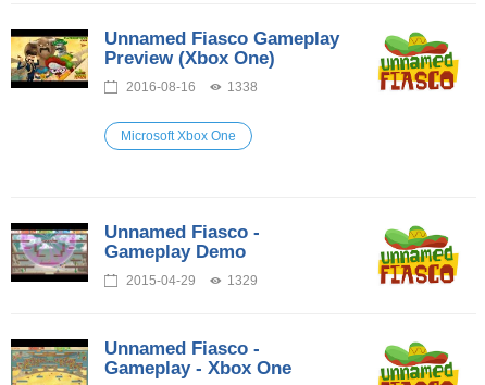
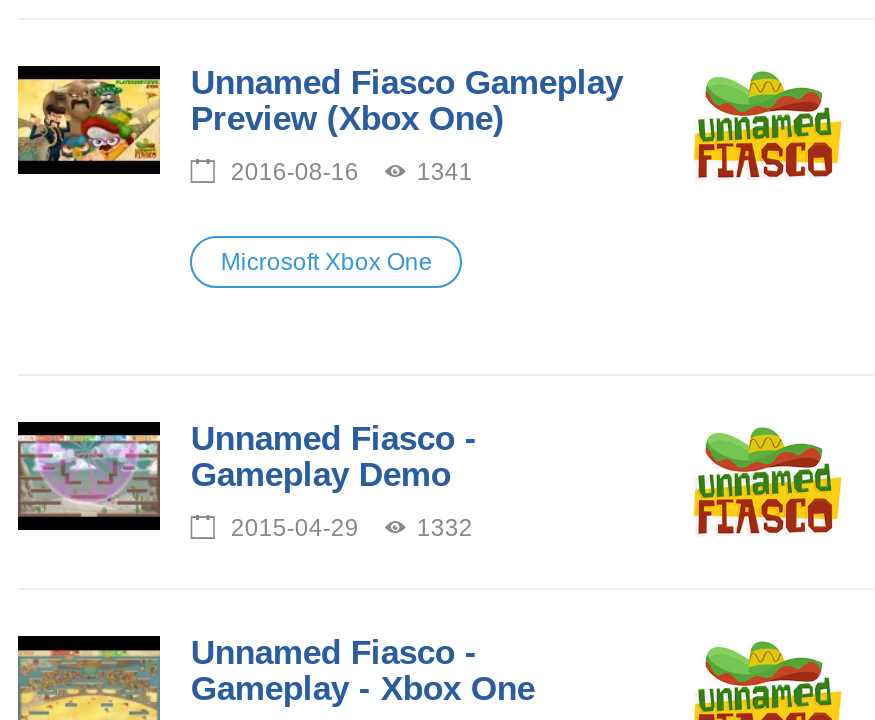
- 2016-08-16 1338
+ 2016-08-16 1341

- 2015-04-29 1329
+ 2015-04-29 1332
